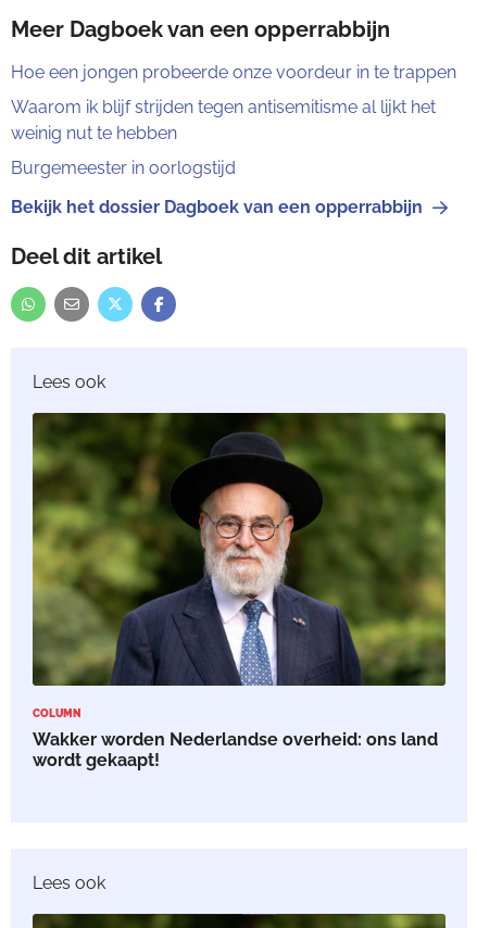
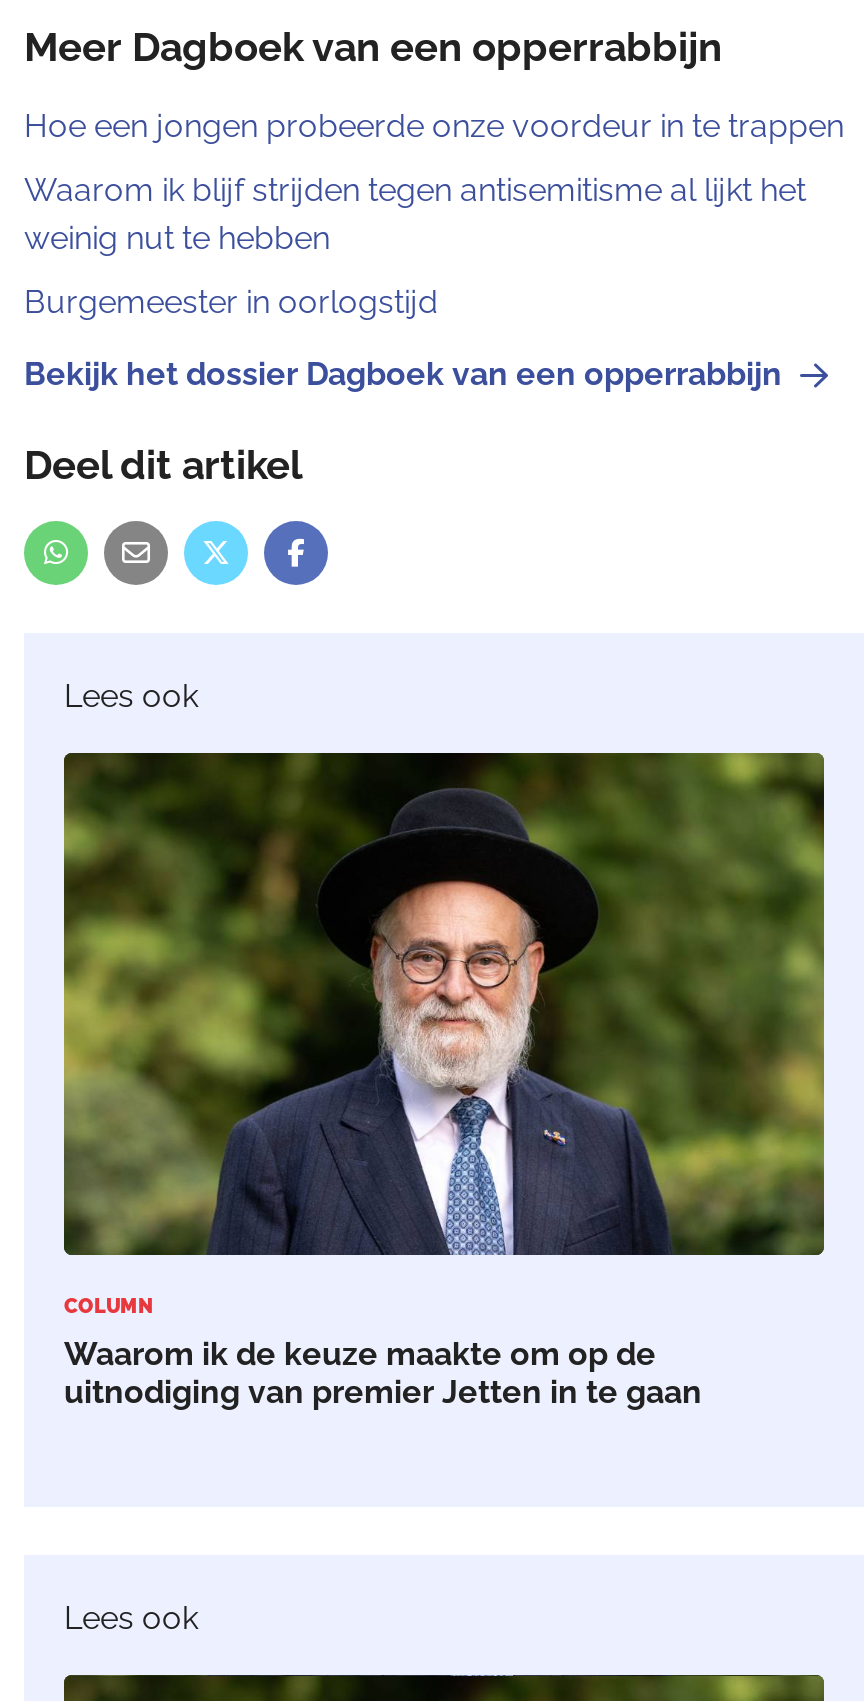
- Wakker worden Nederlandse overheid: ons land
- wordt gekaapt!
+ Waarom ik de keuze maakte om op de
+ uitnodiging van premier Jetten in te gaan
